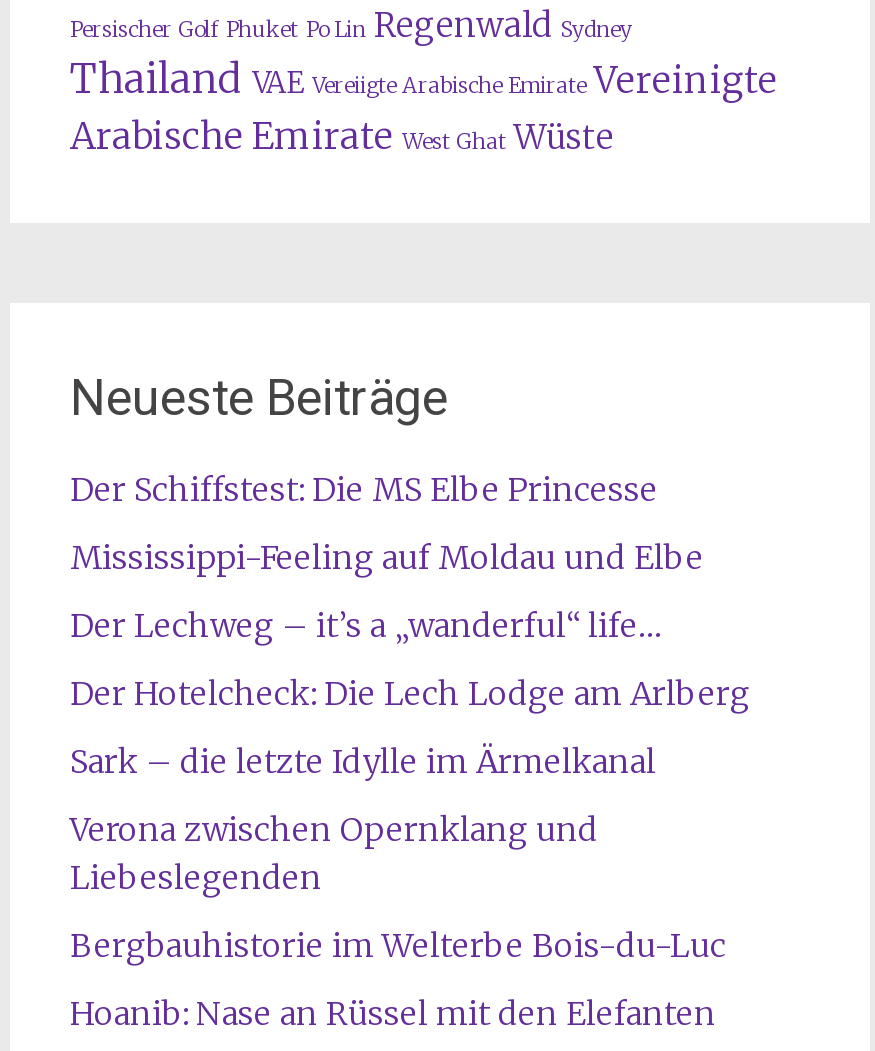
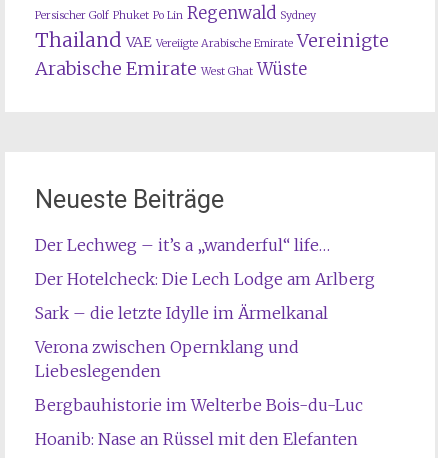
- Der Schiffstest: Die MS Elbe Princesse
- Mississippi-Feeling auf Moldau und Elbe
